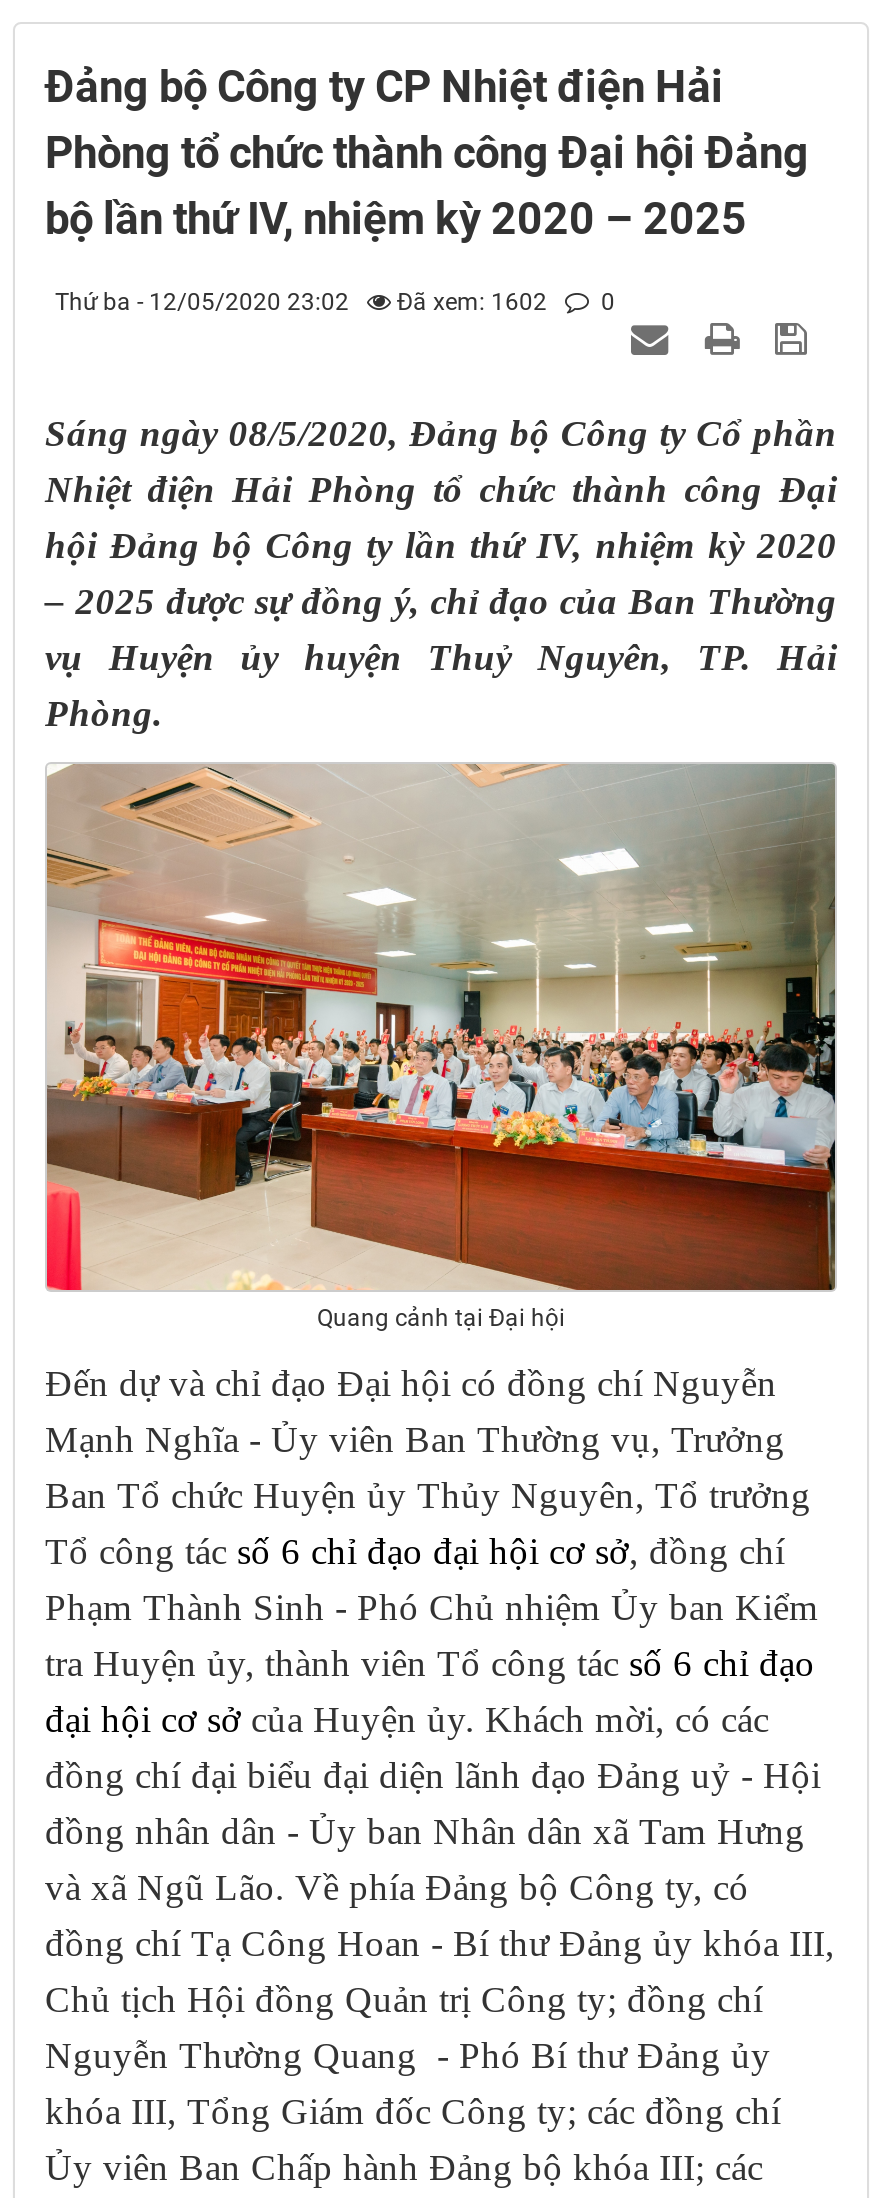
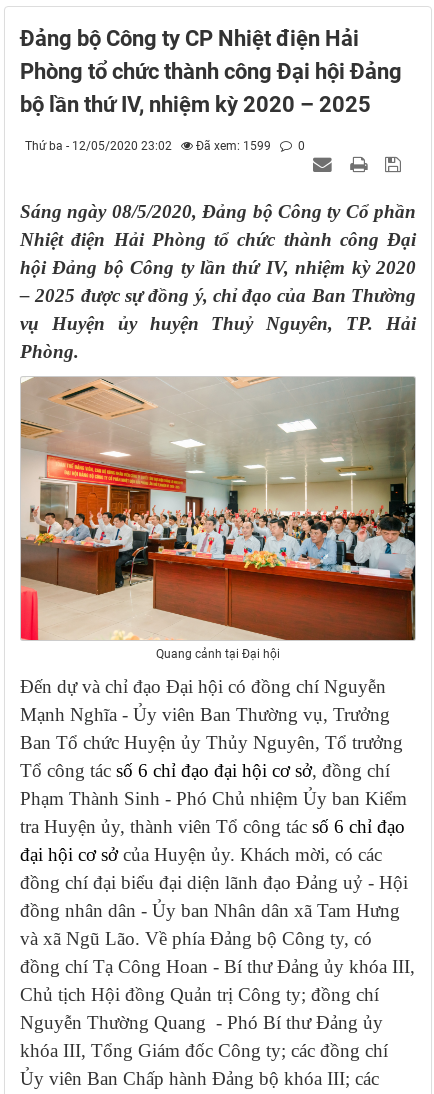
- Thứ ba - 12/05/2020 23:02 Đã xem: 1602 0
+ Thứ ba - 12/05/2020 23:02 Đã xem: 1599 0
